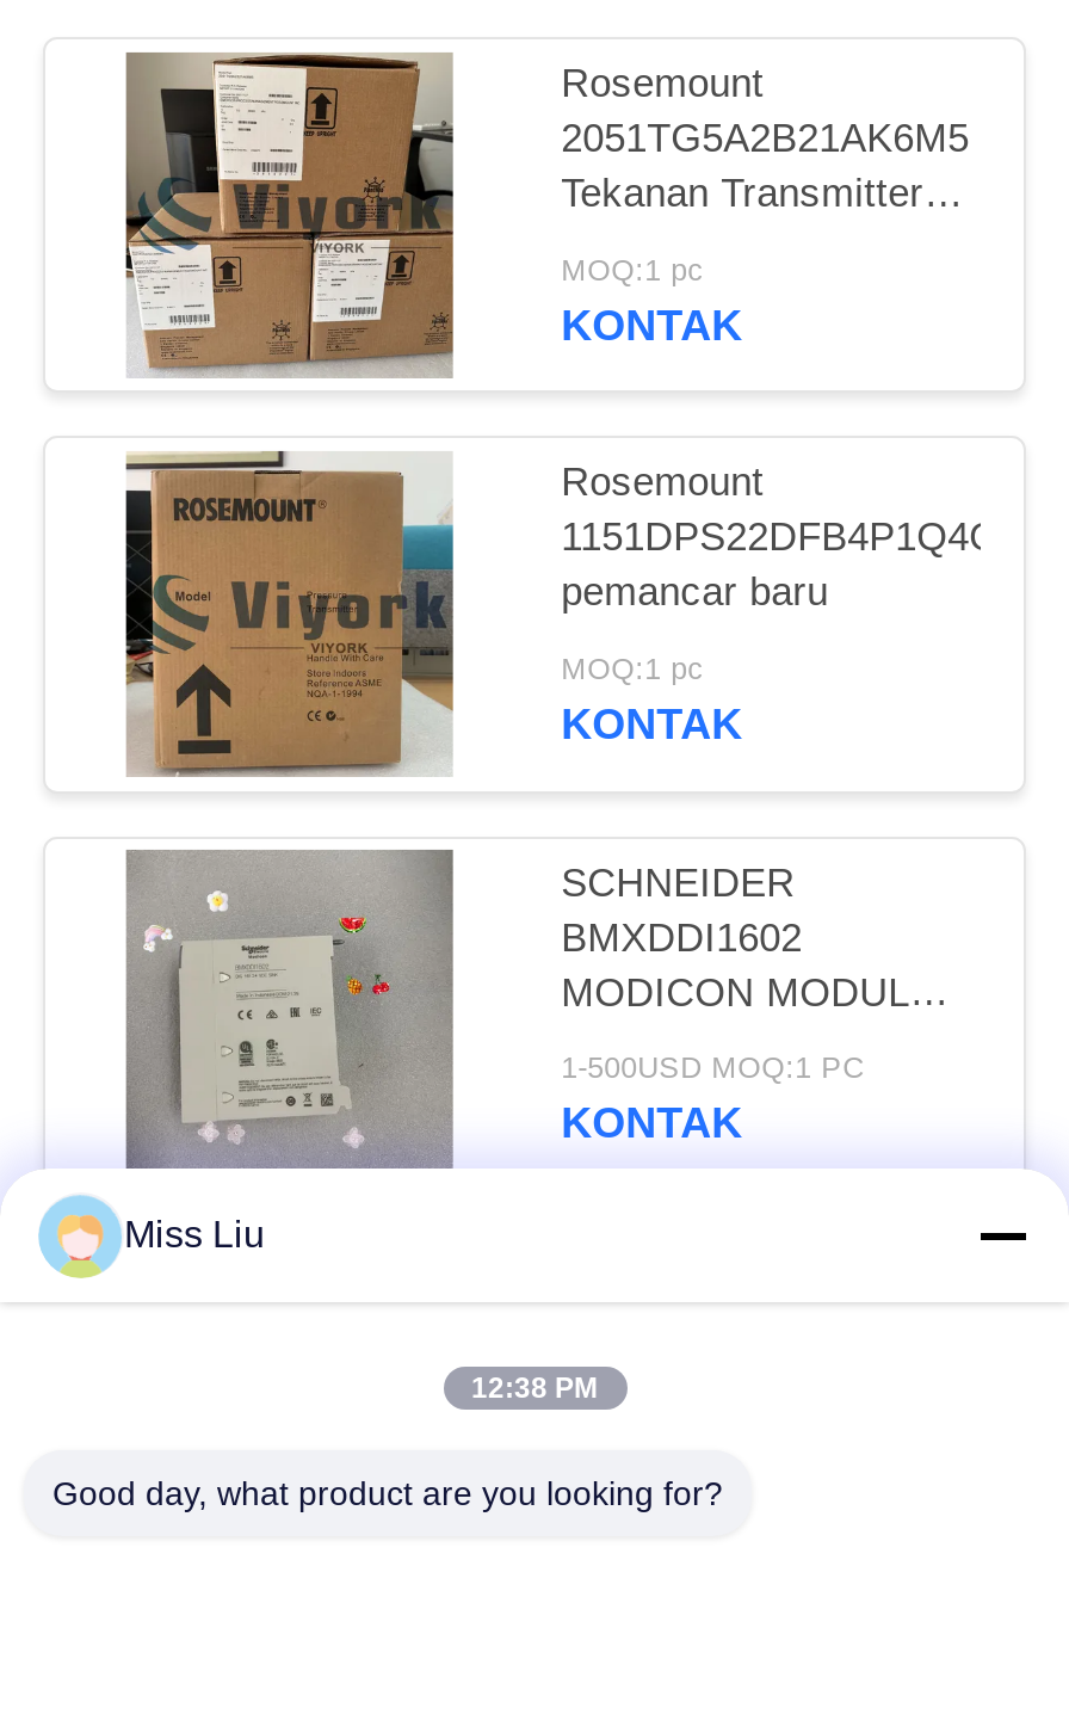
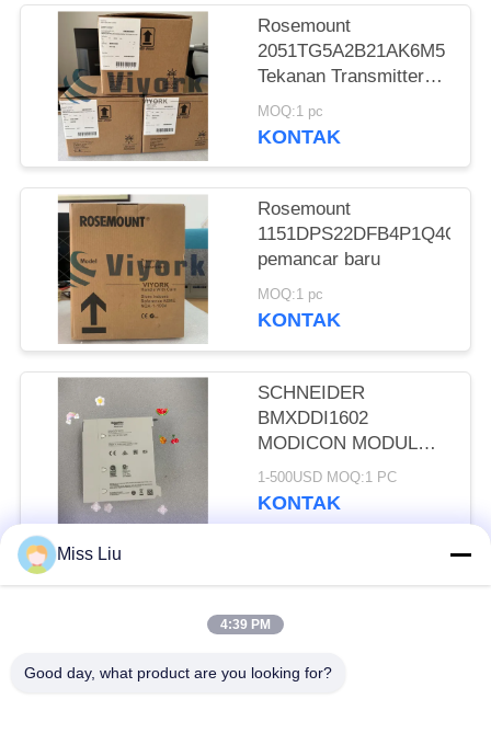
- 12:38 PM
+ 4:39 PM
